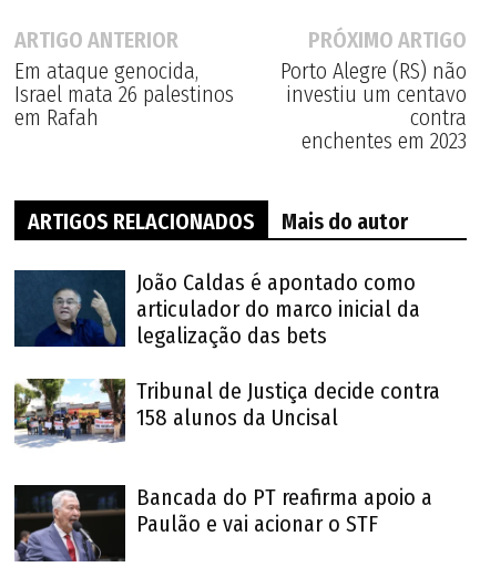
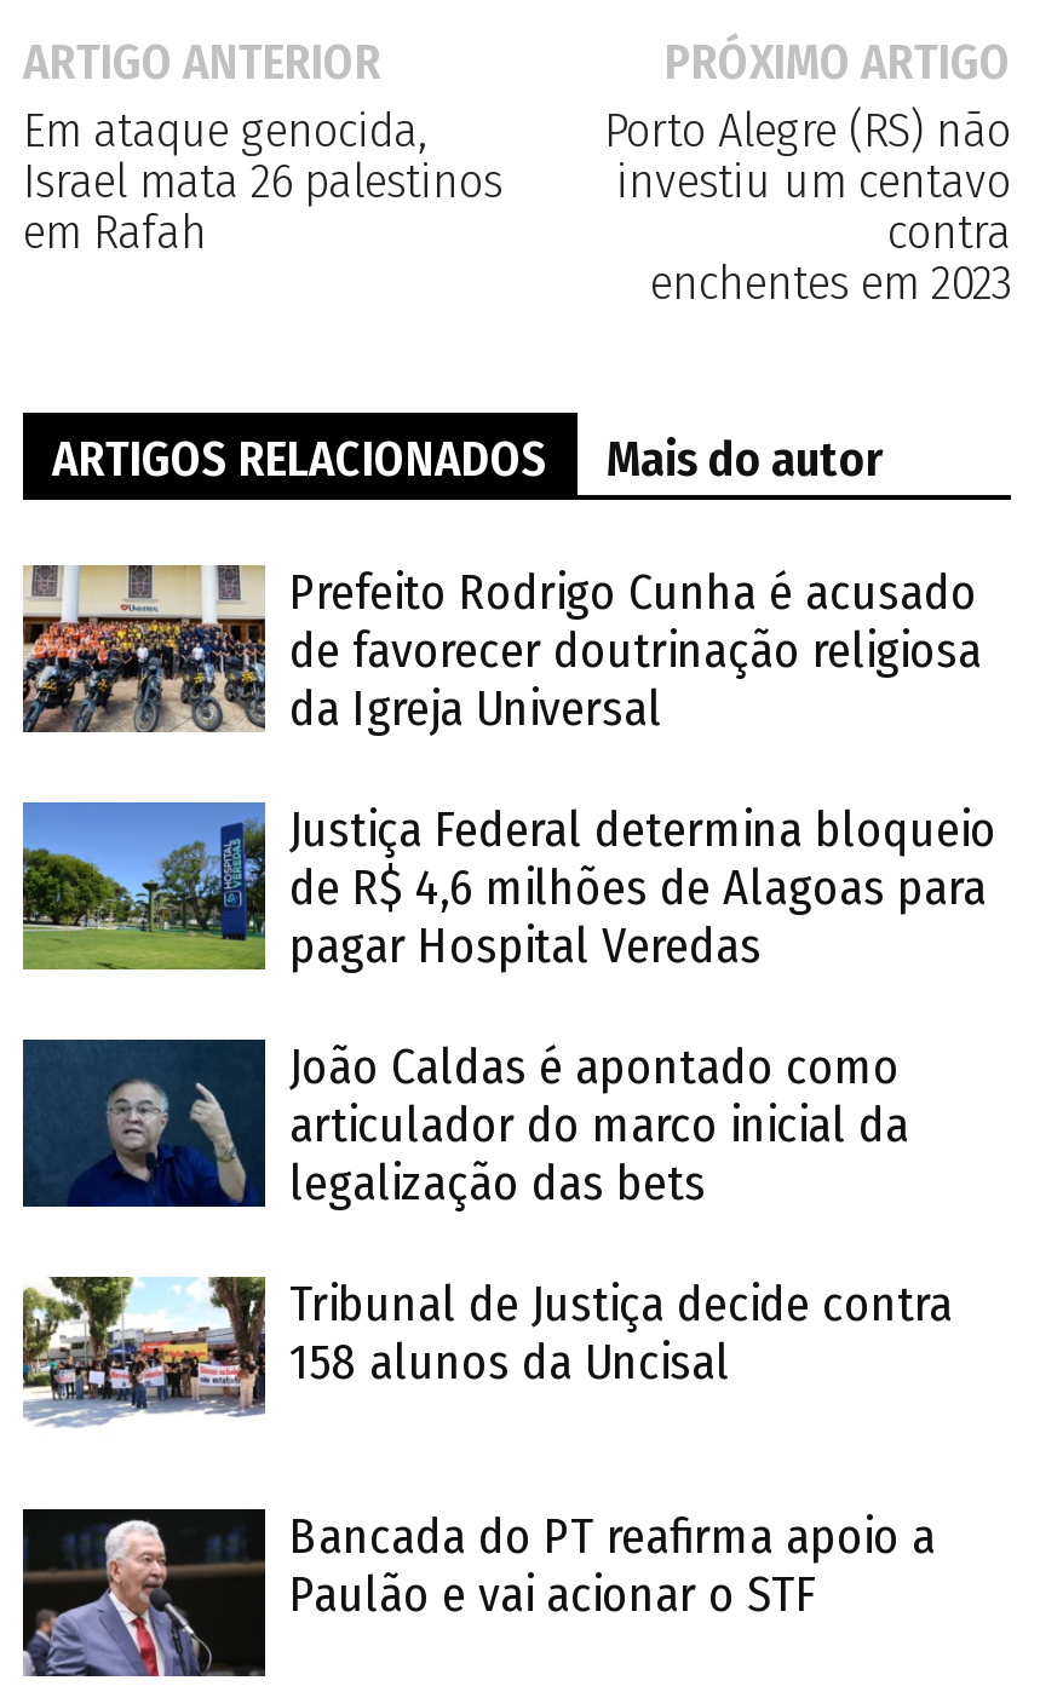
+ [image]
+ Prefeito Rodrigo Cunha é acusado
+ de favorecer doutrinação religiosa
+ da Igreja Universal
+ Justiça Federal determina bloqueio
+ de R$ 4,6 milhões de Alagoas para
+ pagar Hospital Veredas

+ [image]
